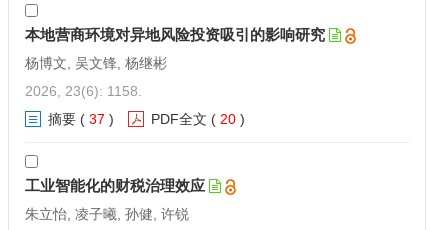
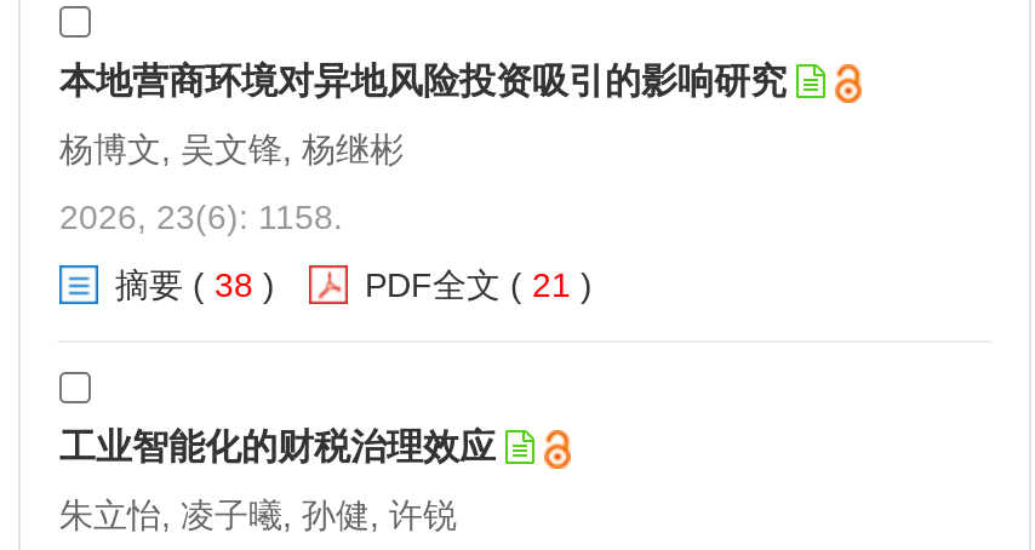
- 摘要( 37)
+ 摘要( 38)

- PDF全文 ( 20)
+ PDF全文 ( 21)
